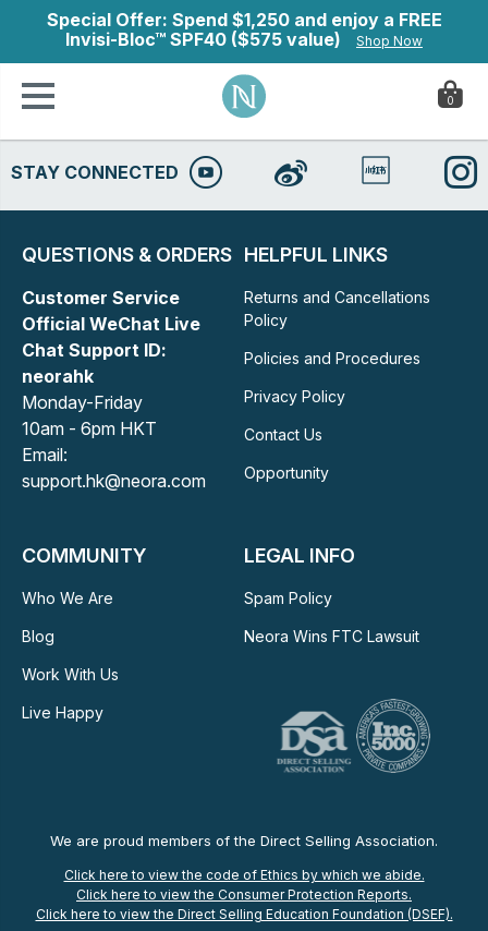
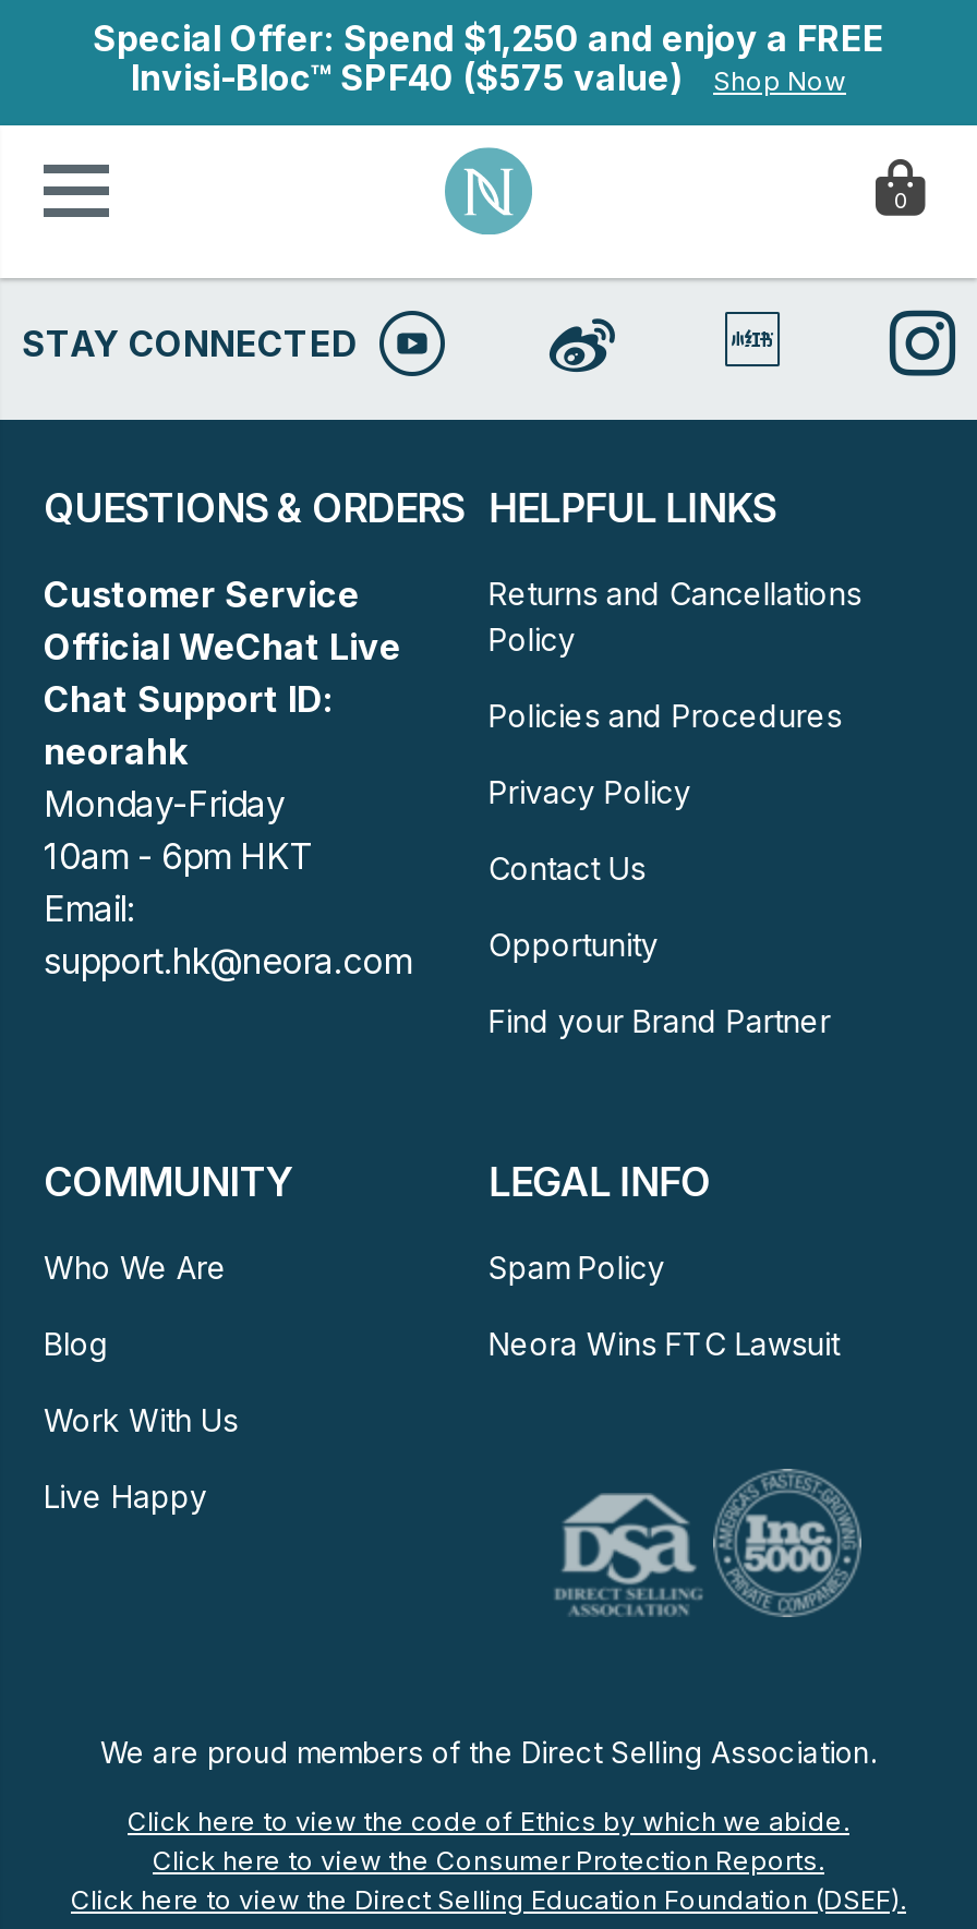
+ Find your Brand Partner
